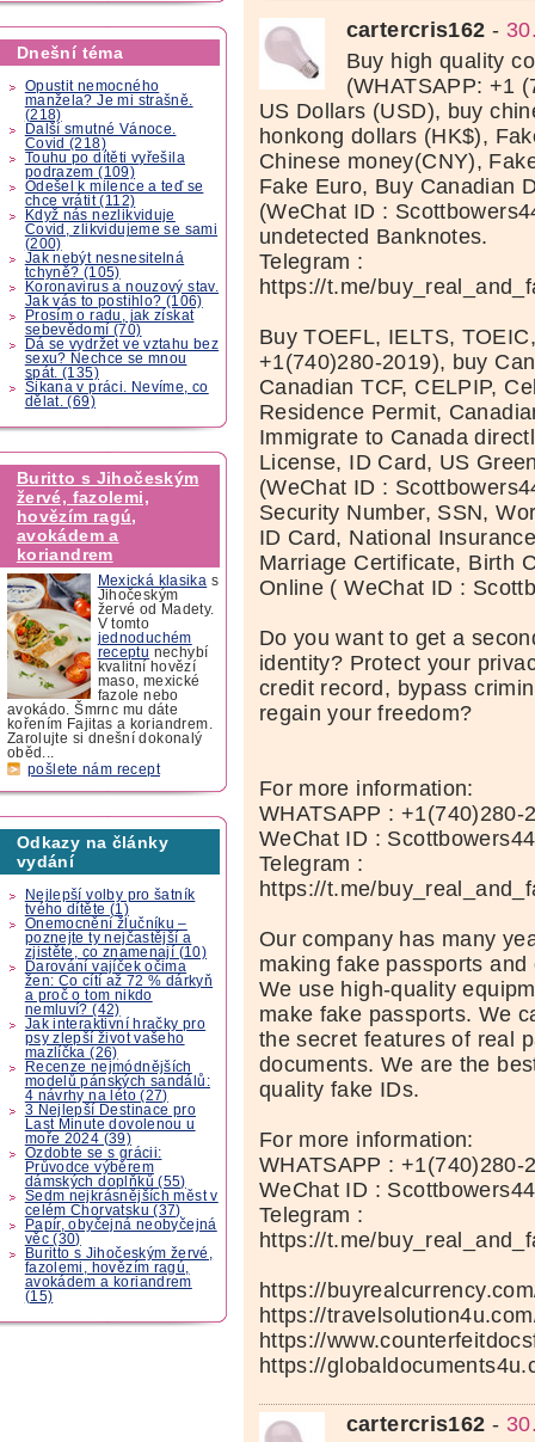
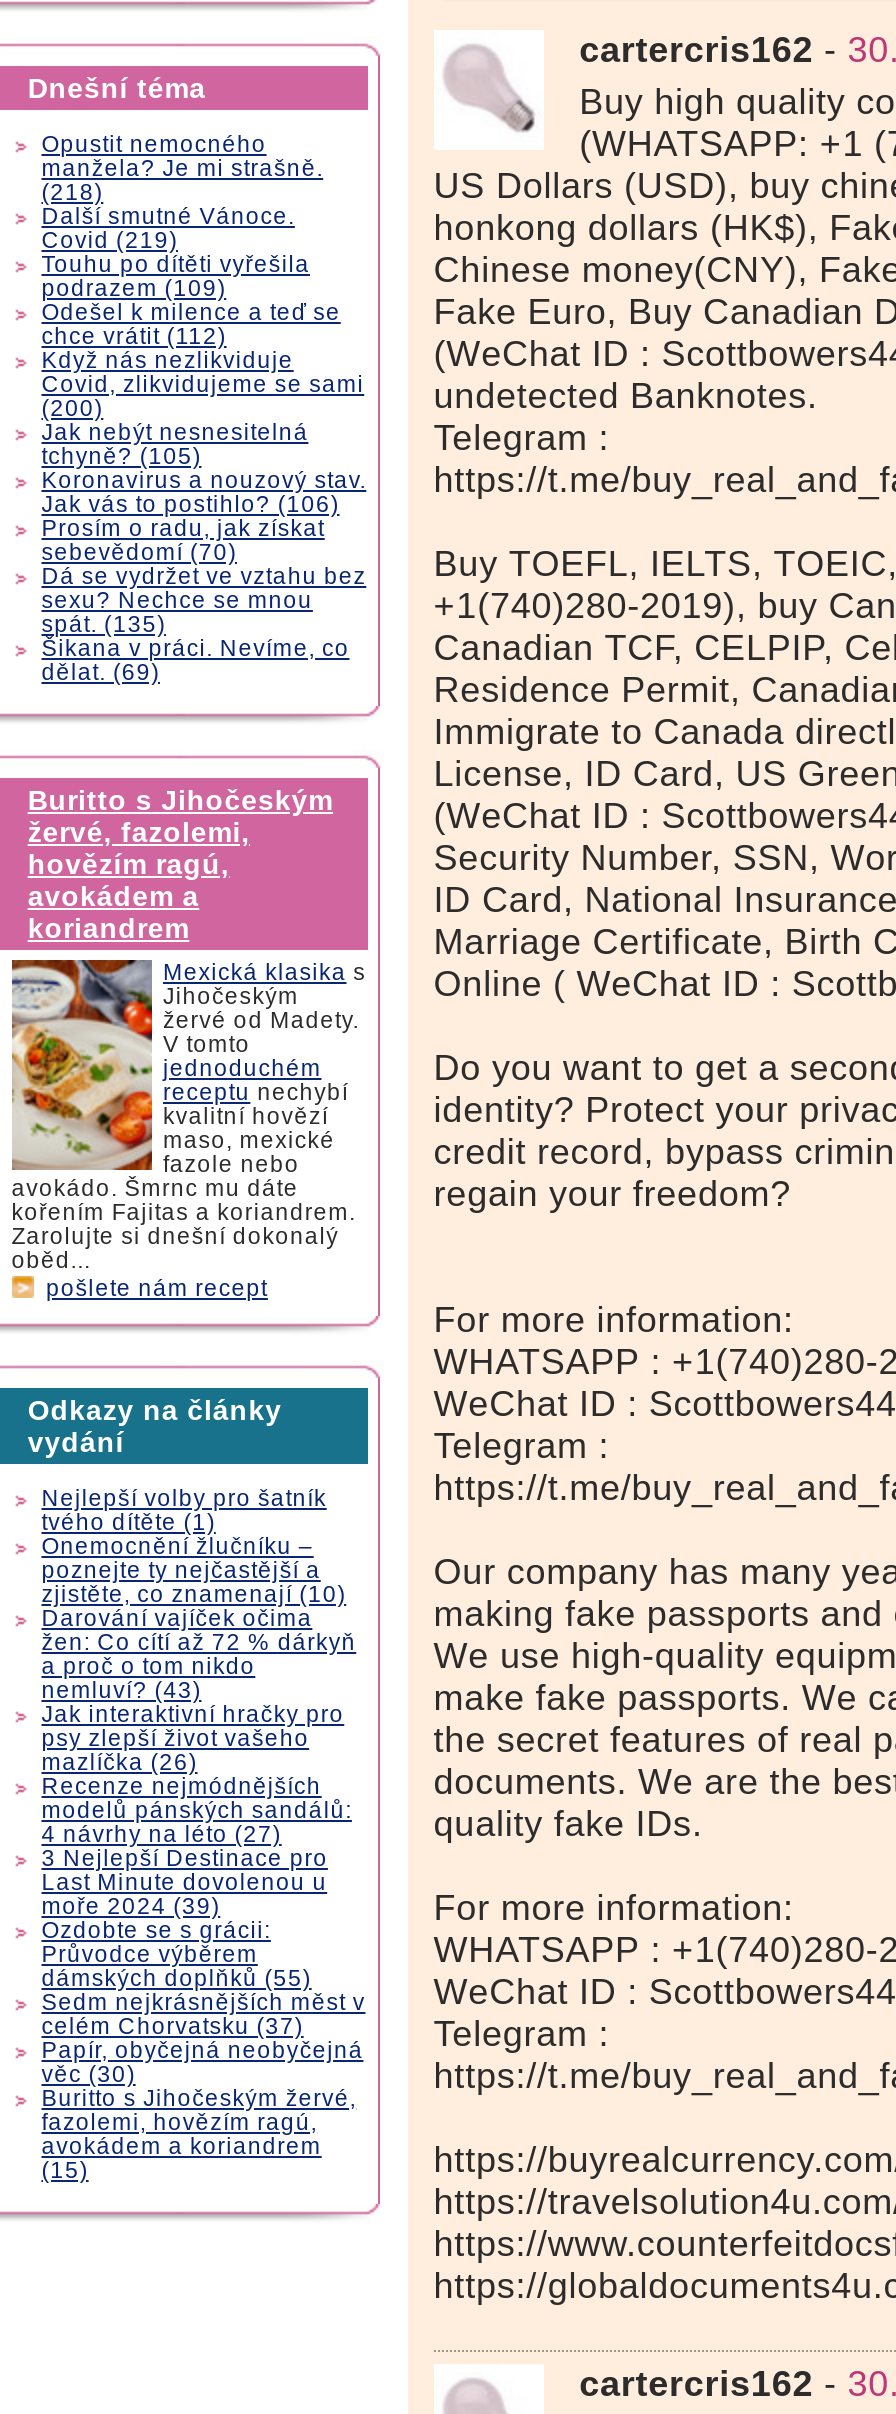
- Covid (218)
+ Covid (219)

- nemluví? (42)
+ nemluví? (43)
